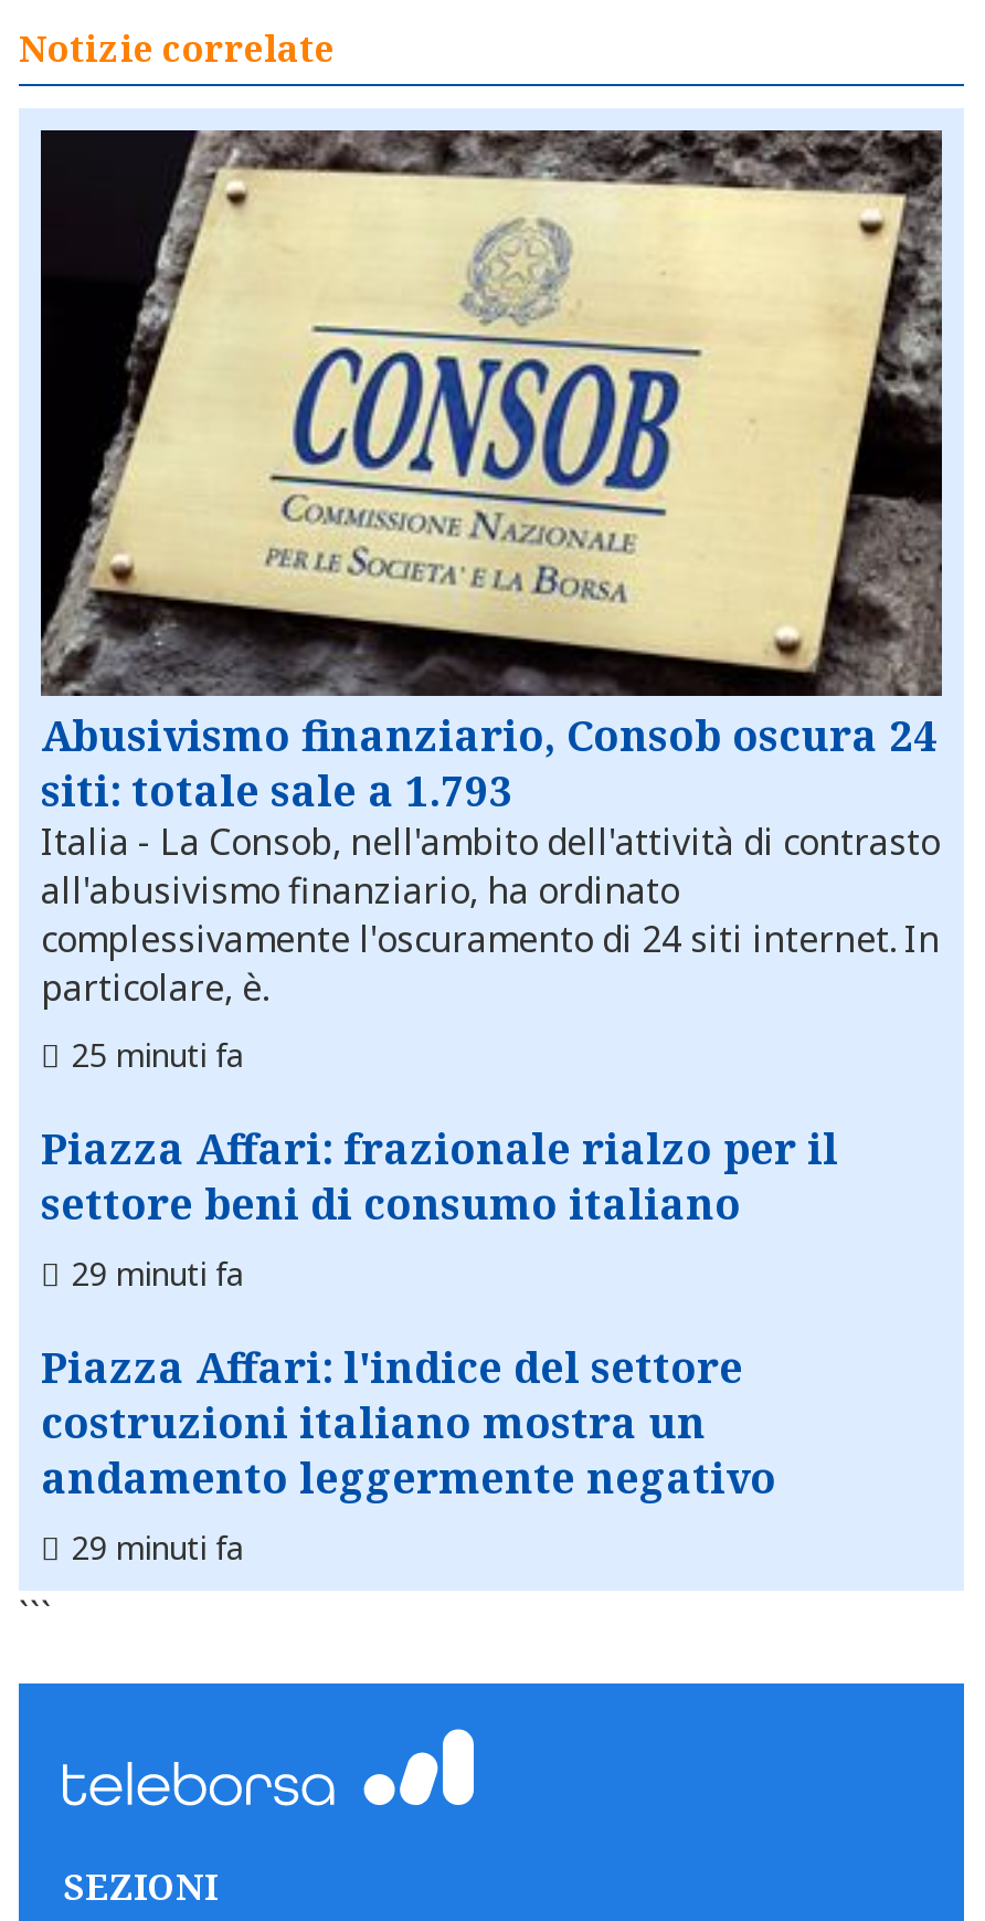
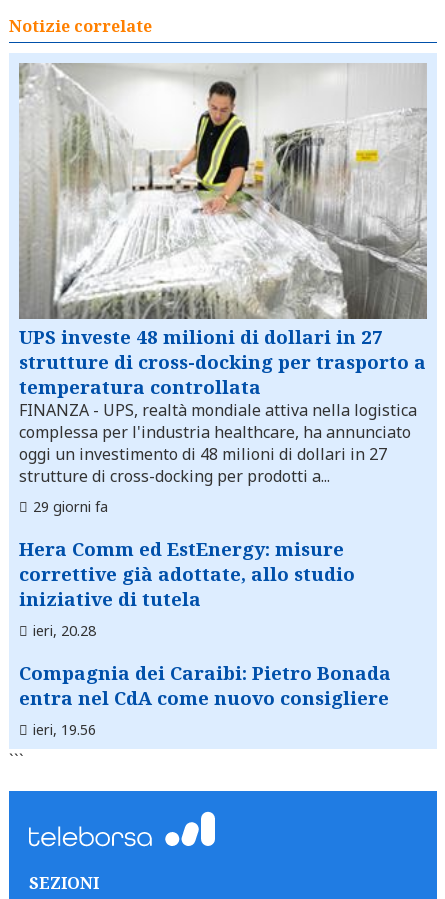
- [image]
- Abusivismo finanziario, Consob oscura 24
- siti: totale sale a 1.793
- Italia - La Consob, nell'ambito dell'attività di contrasto
- all'abusivismo finanziario, ha ordinato
- complessivamente l'oscuramento di 24 siti internet. In
- particolare, è.
+ [image]
+ UPS investe 48 milioni di dollari in 27
+ strutture di cross-docking per trasporto a
+ temperatura controllata
+ FINANZA - UPS, realtà mondiale attiva nella logistica
+ complessa per l'industria healthcare, ha annunciato
+ oggi un investimento di 48 milioni di dollari in 27
+ strutture di cross-docking per prodotti a...

- 25 minuti fa
+ 29 giorni fa

- Piazza Affari: frazionale rialzo per il
- settore beni di consumo italiano
- 29 minuti fa
+ Hera Comm ed EstEnergy: misure
+ correttive già adottate, allo studio
+ iniziative di tutela
+ ieri, 20.28

- Piazza Affari: l'indice del settore
- costruzioni italiano mostra un
- andamento leggermente negativo
- 29 minuti fa
+ Compagnia dei Caraibi: Pietro Bonada
+ entra nel CdA come nuovo consigliere
+ ieri, 19.56
